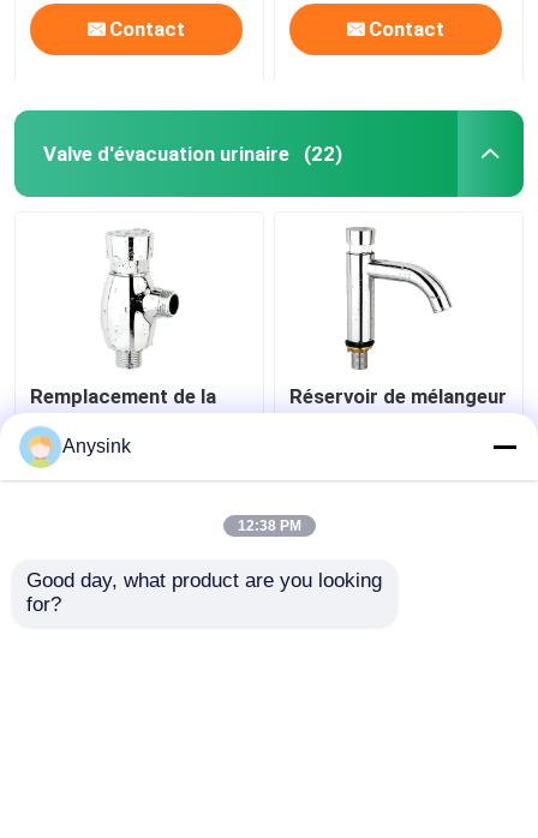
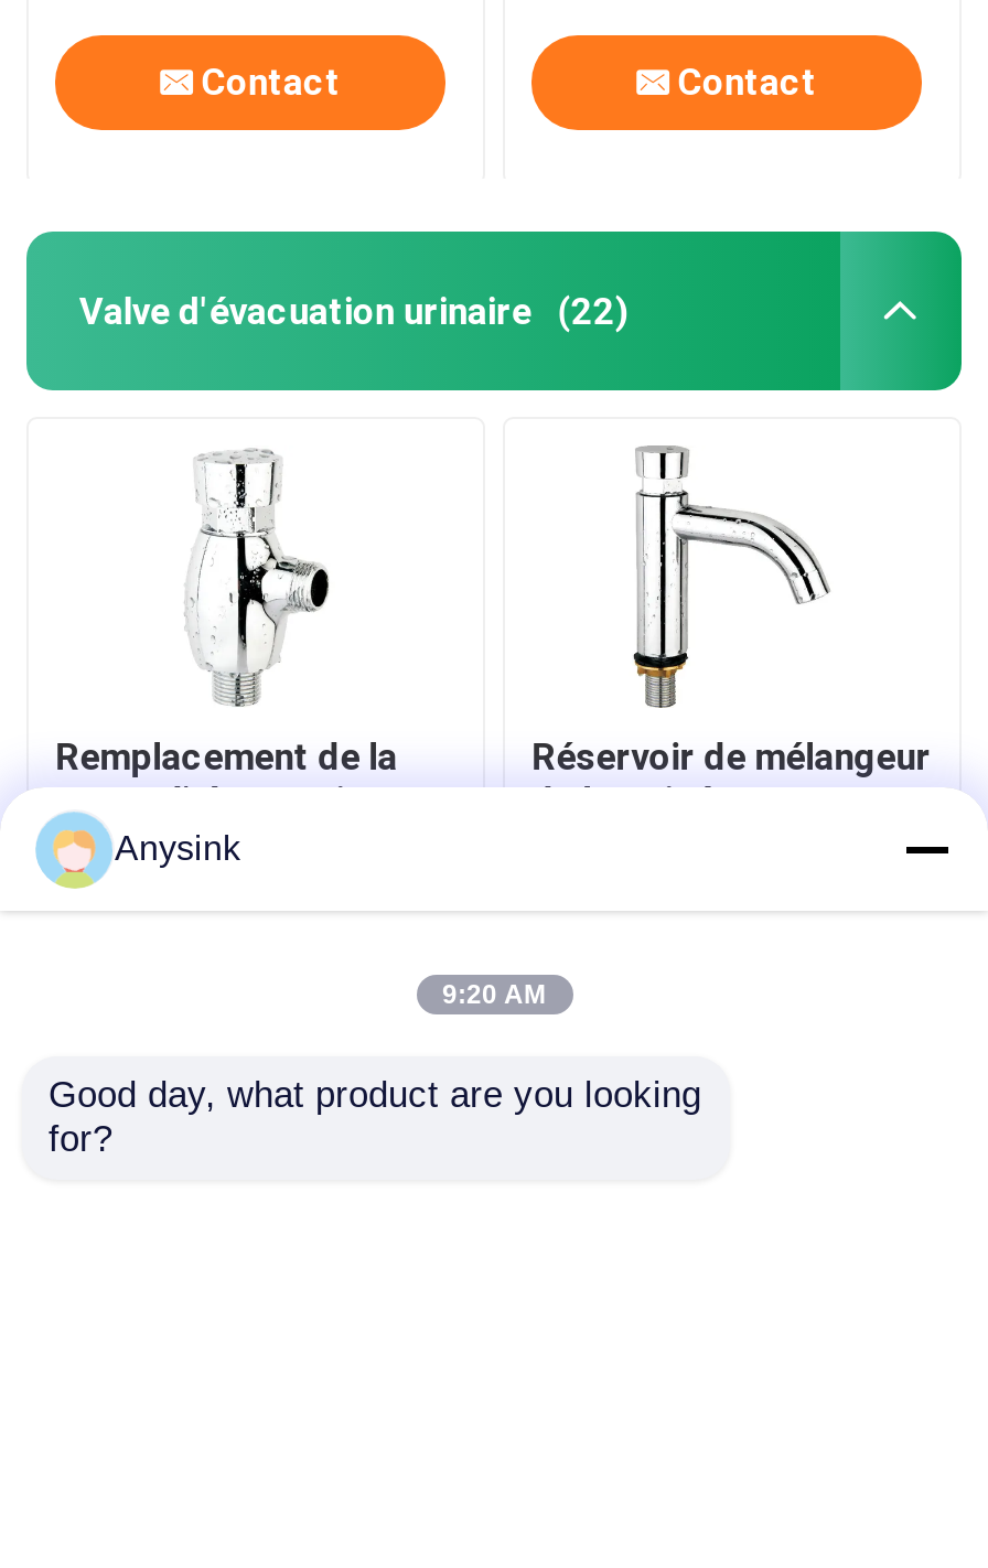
- 12:38 PM
+ 9:20 AM
